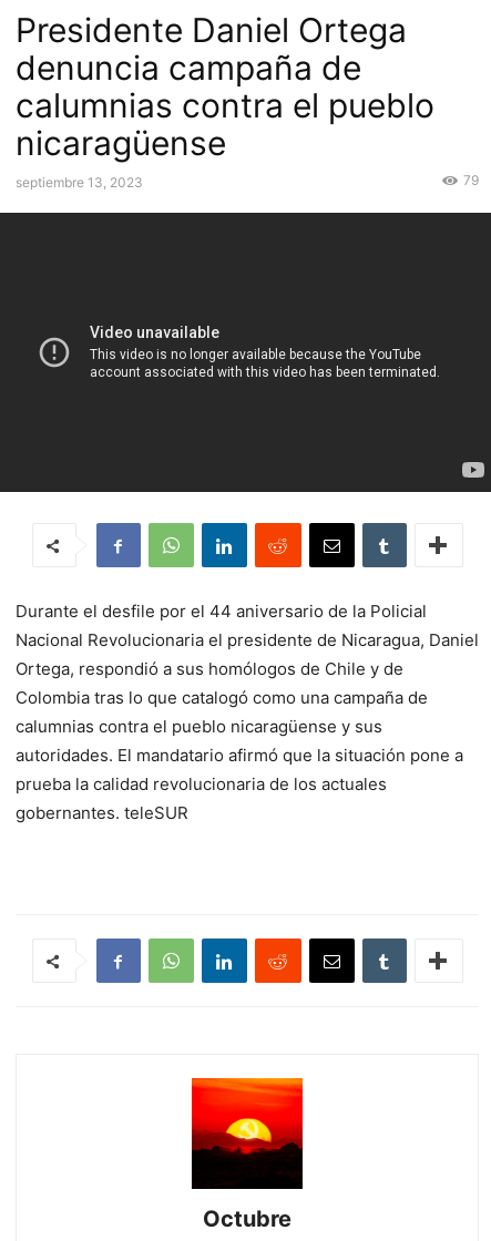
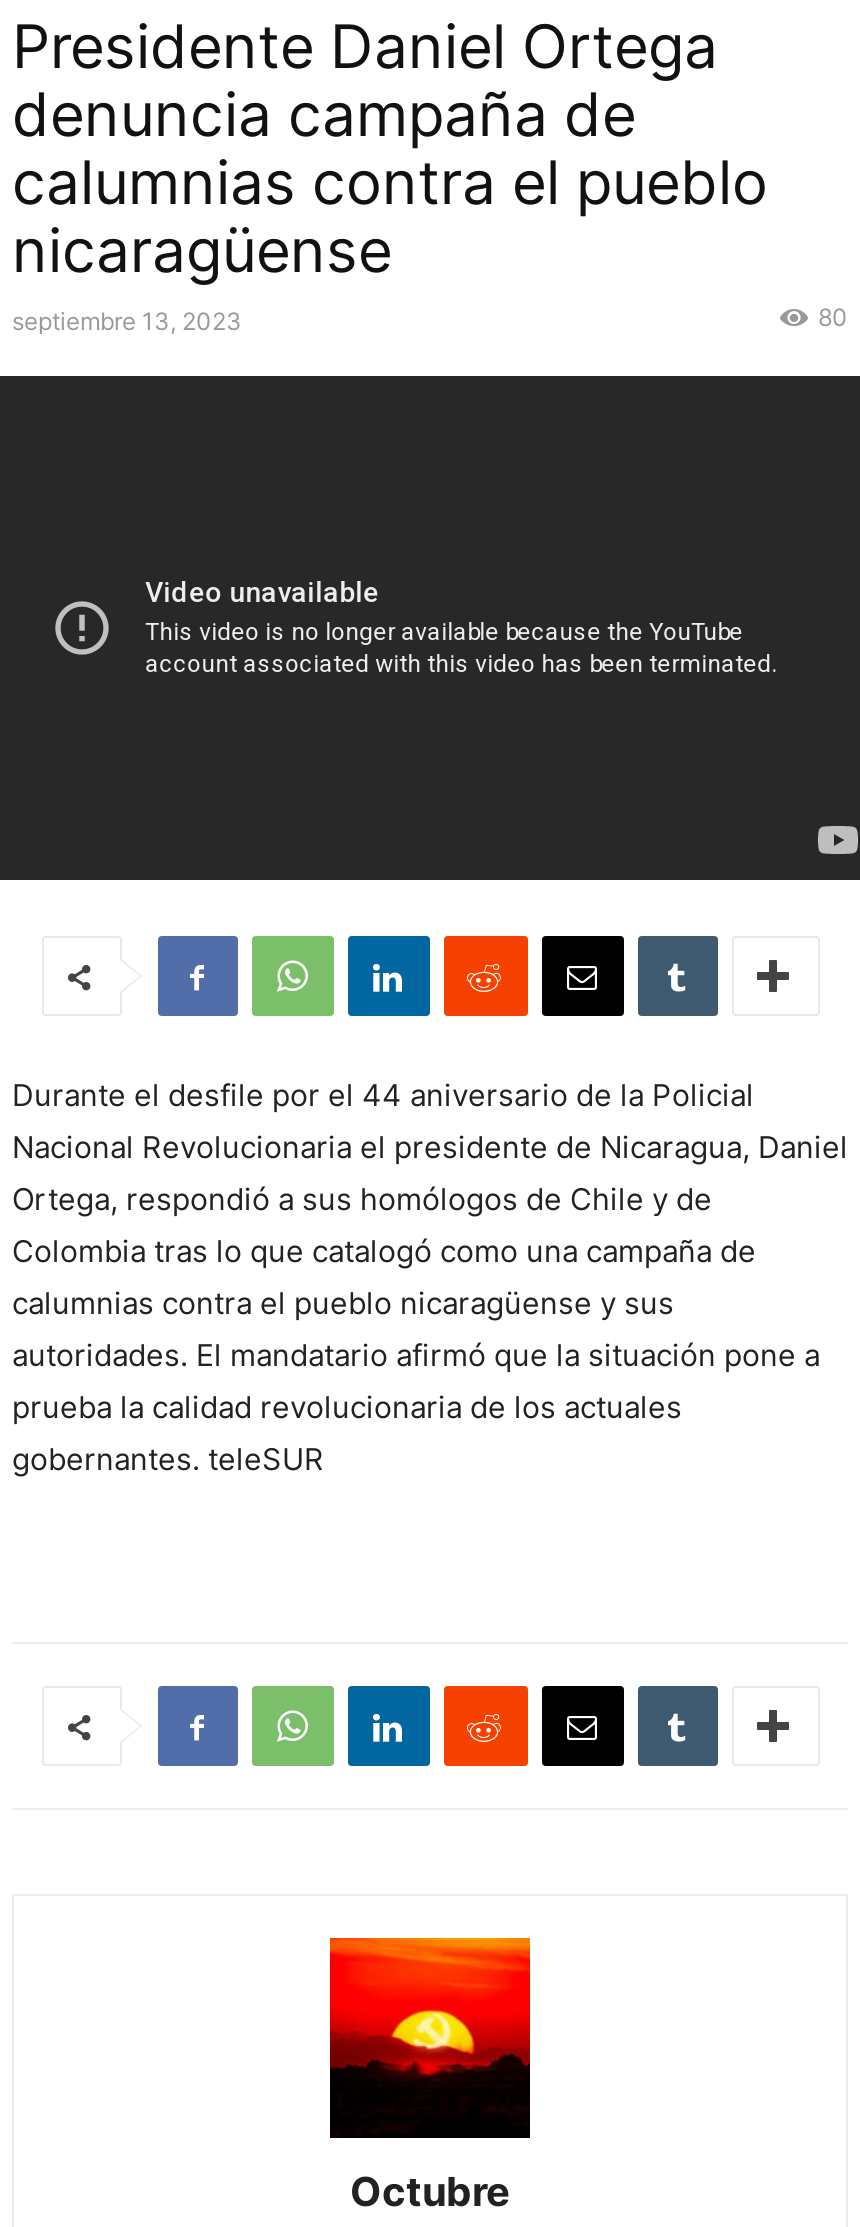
- 79
+ 80
